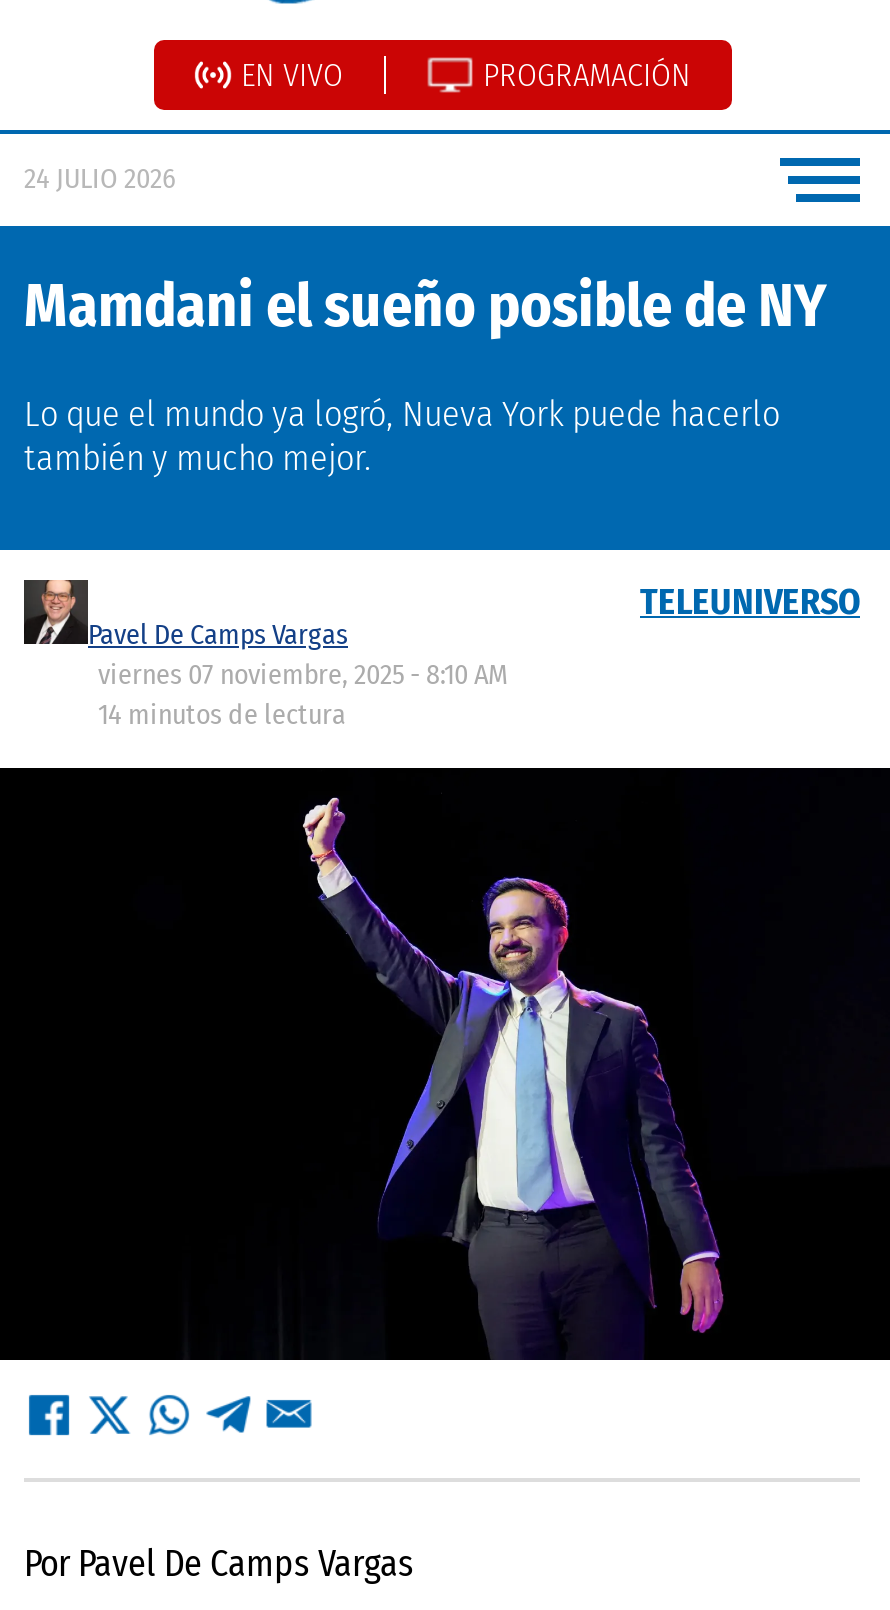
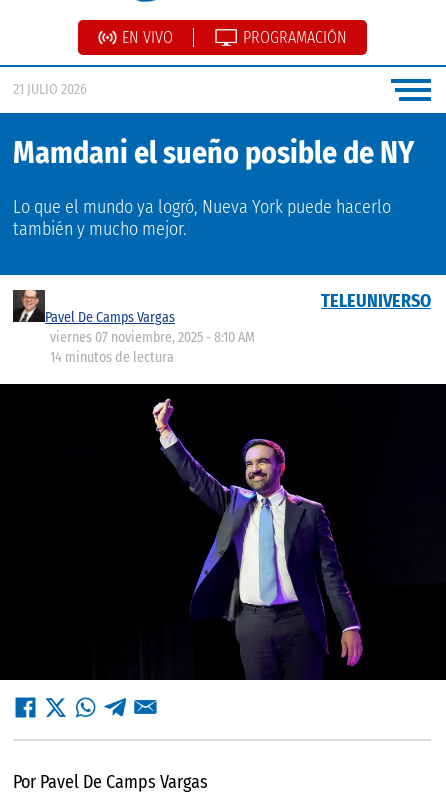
- 24 JULIO 2026
+ 21 JULIO 2026
